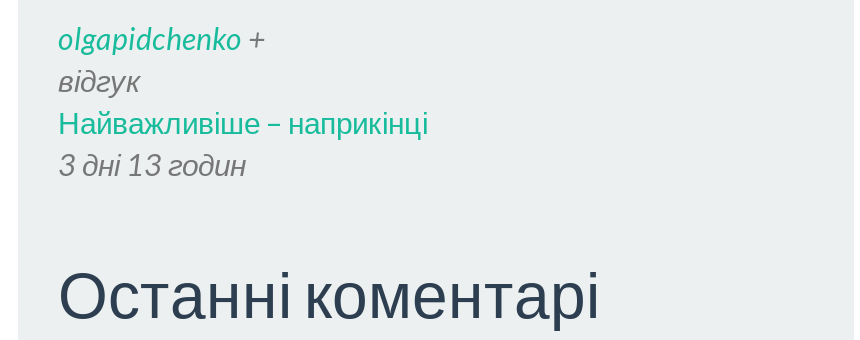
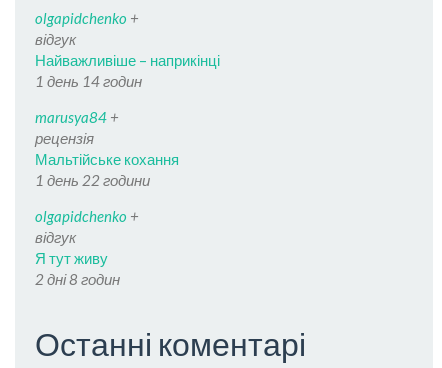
- 3 дні 13 годин
+ 1 день 14 годин
+ marusya84 +
+ рецензія
+ Мальтійське кохання
+ 1 день 22 години
+ olgapidchenko +
+ відгук
+ Я тут живу
+ 2 дні 8 годин
